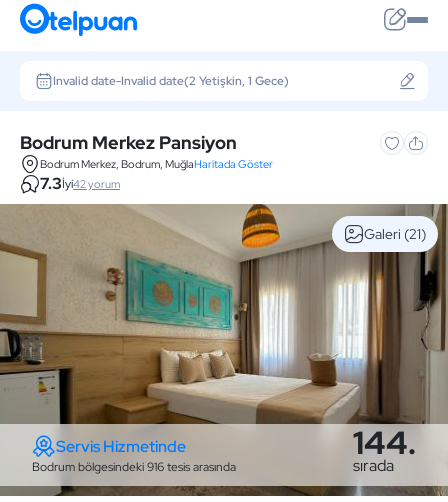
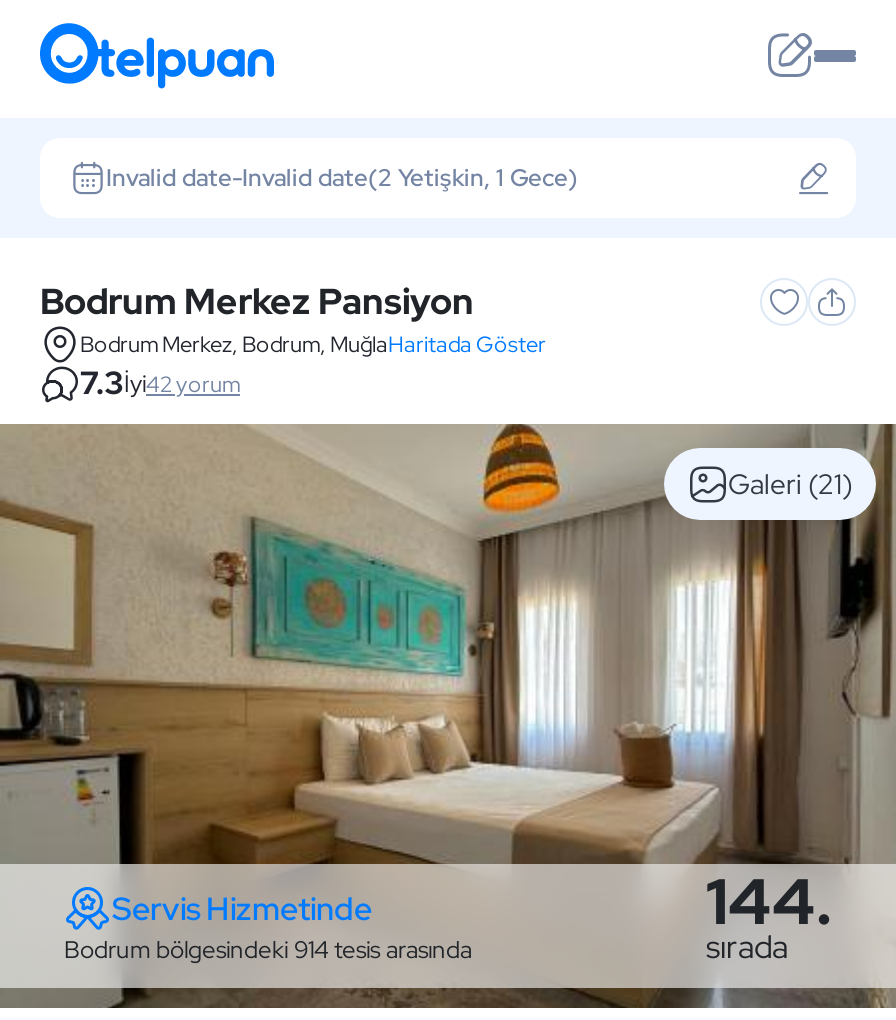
- Bodrum bölgesindeki 916 tesis arasında
+ Bodrum bölgesindeki 914 tesis arasında
